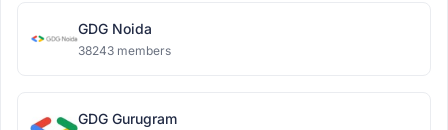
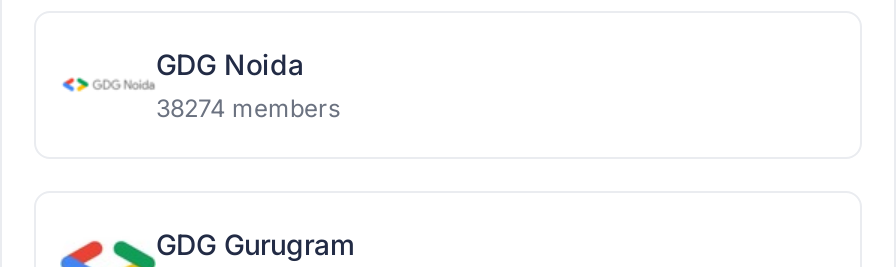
- 38243 members
+ 38274 members
